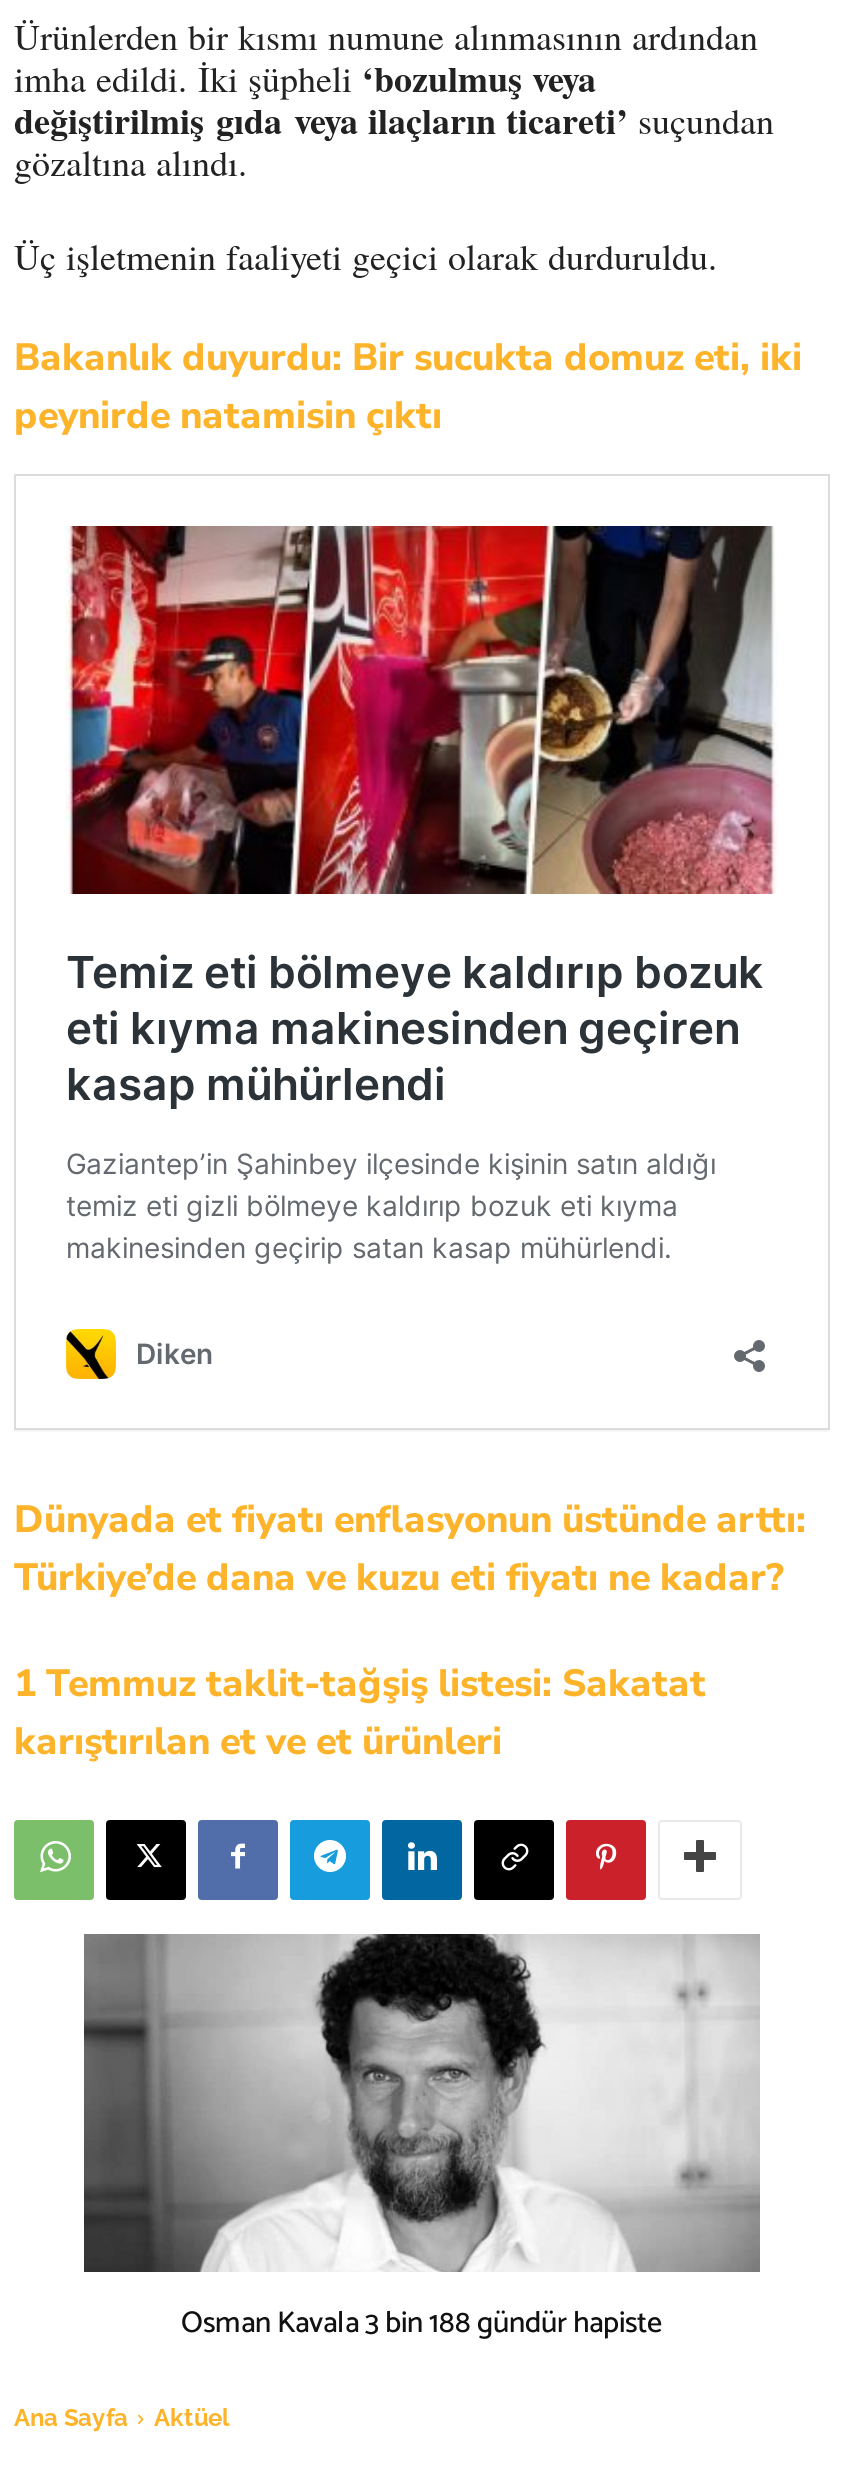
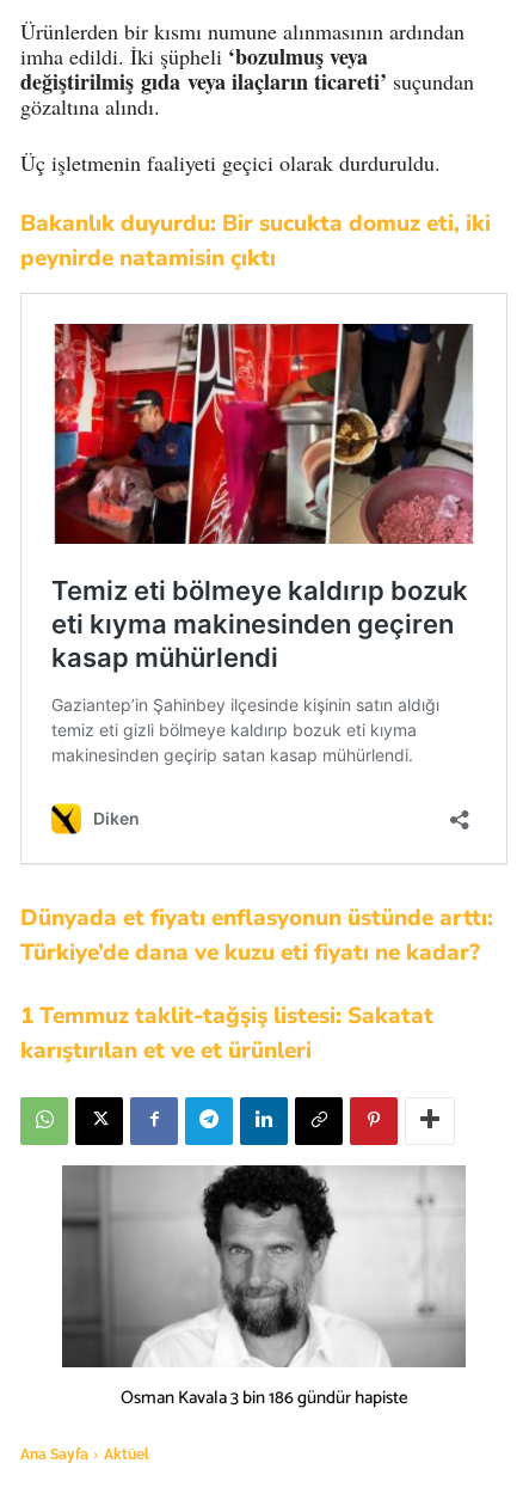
- Osman Kavala 3 bin 188 gündür hapiste
+ Osman Kavala 3 bin 186 gündür hapiste
